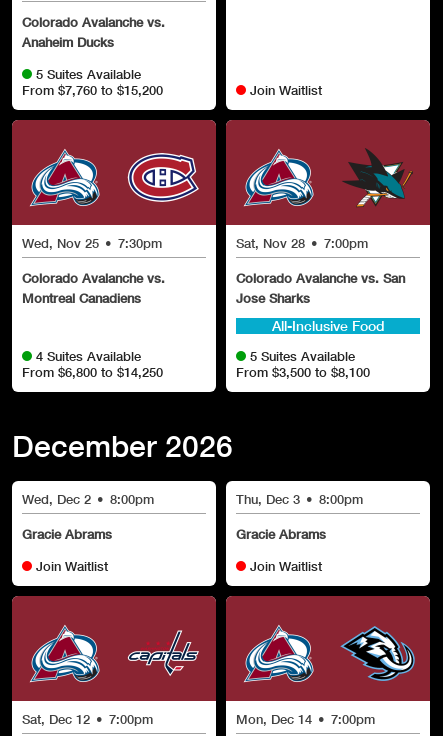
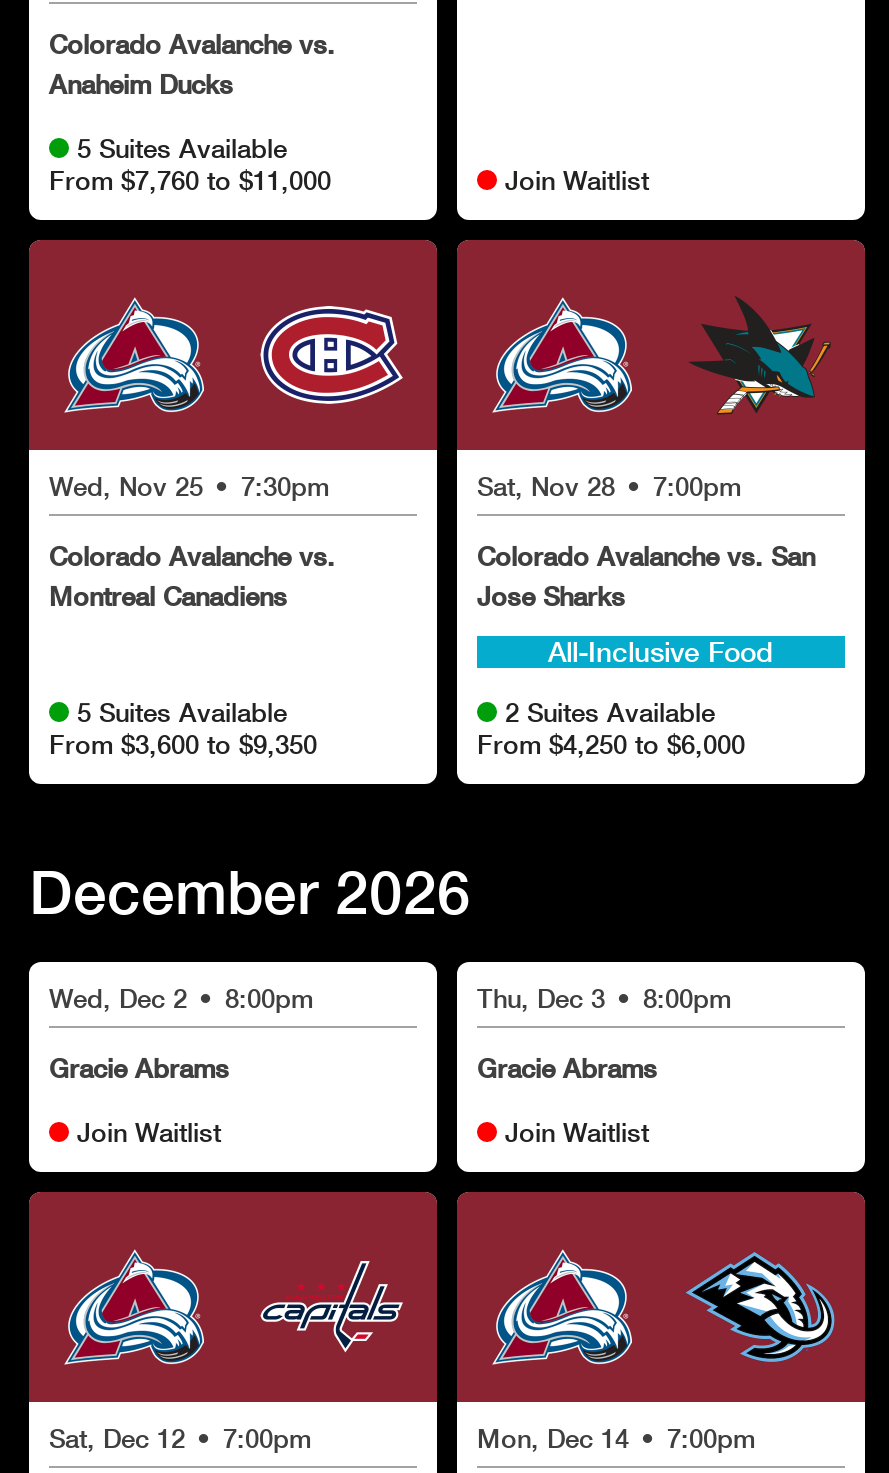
- From $7,760 to $15,200
+ From $7,760 to $11,000

- 4 Suites Available
+ 5 Suites Available

- 5 Suites Available
+ 2 Suites Available

- From $6,800 to $14,250
+ From $3,600 to $9,350

- From $3,500 to $8,100
+ From $4,250 to $6,000
